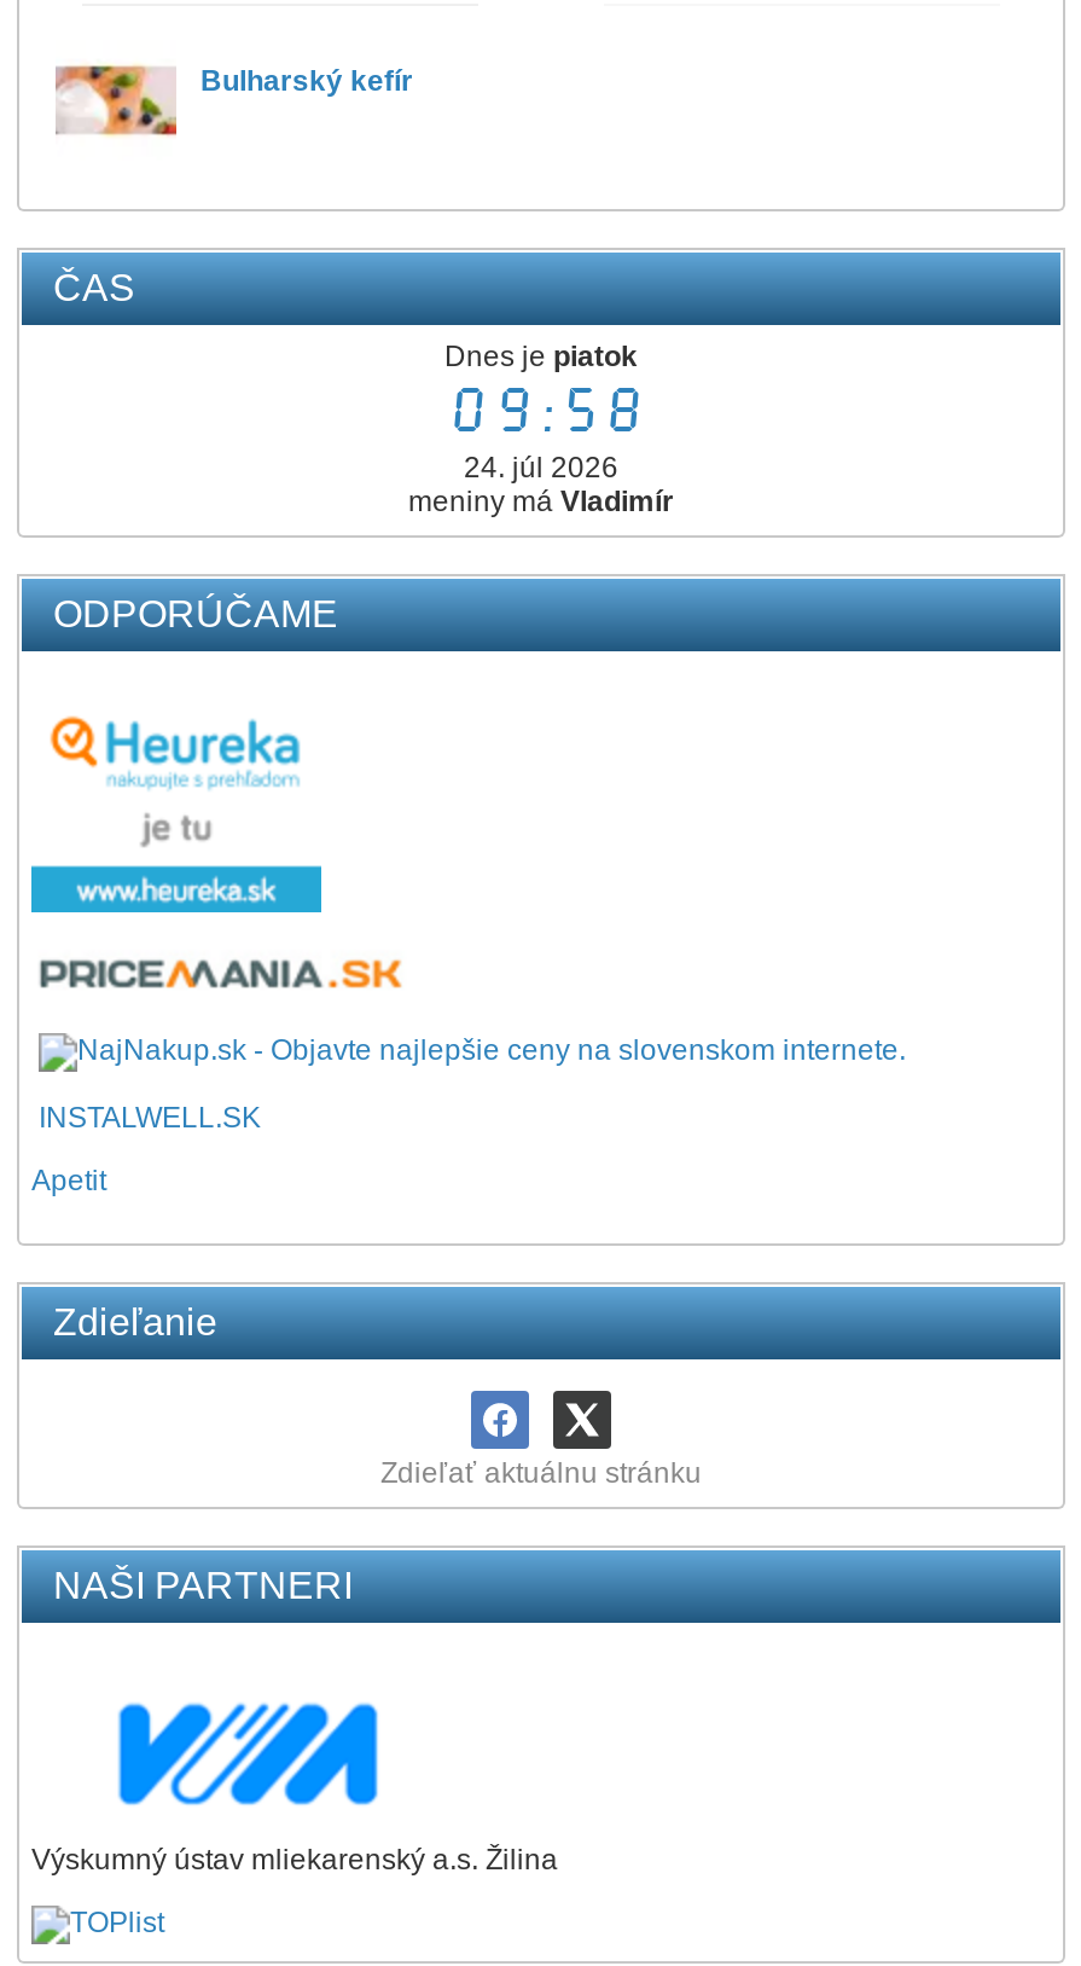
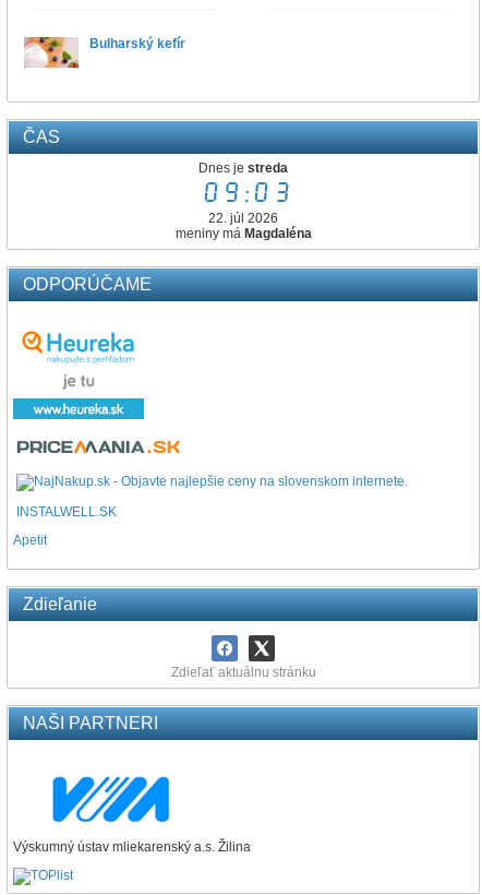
- Dnes je piatok
+ Dnes je streda

- 09:58
+ 09:03

- 24. júl 2026
+ 22. júl 2026

- meniny má Vladimír
+ meniny má Magdaléna
